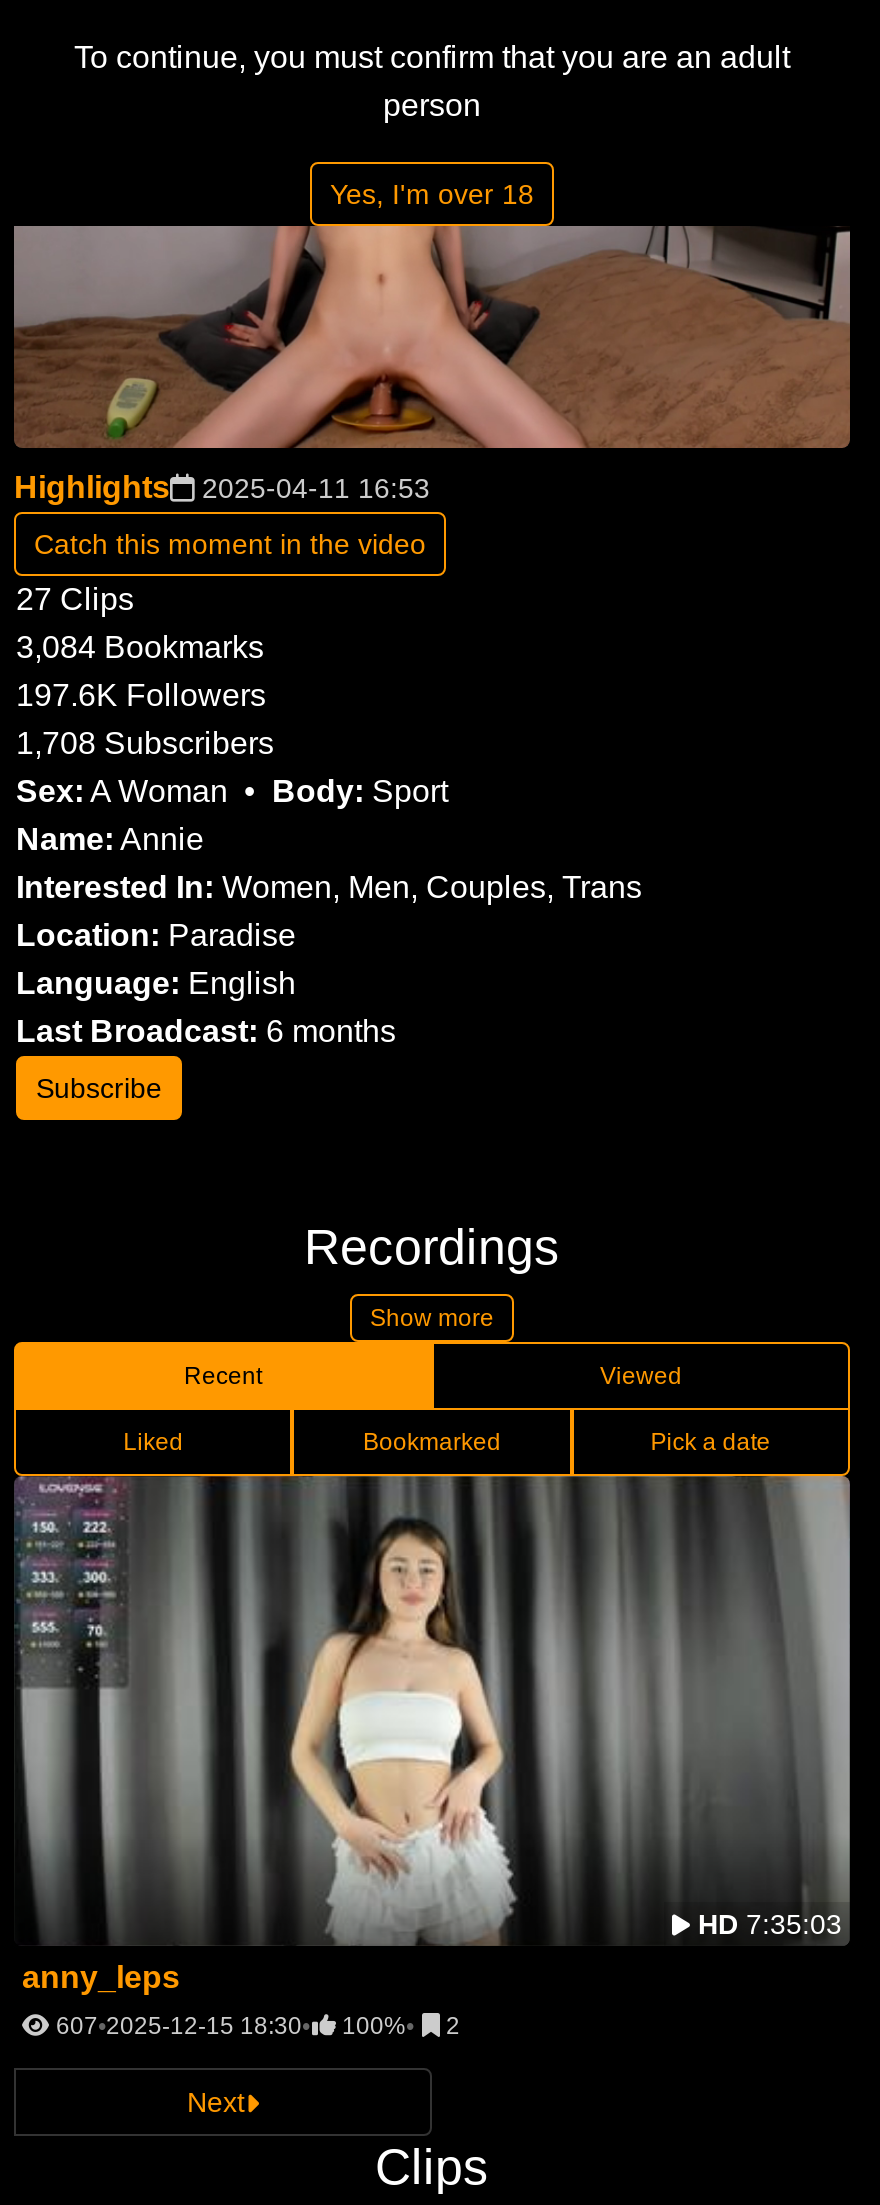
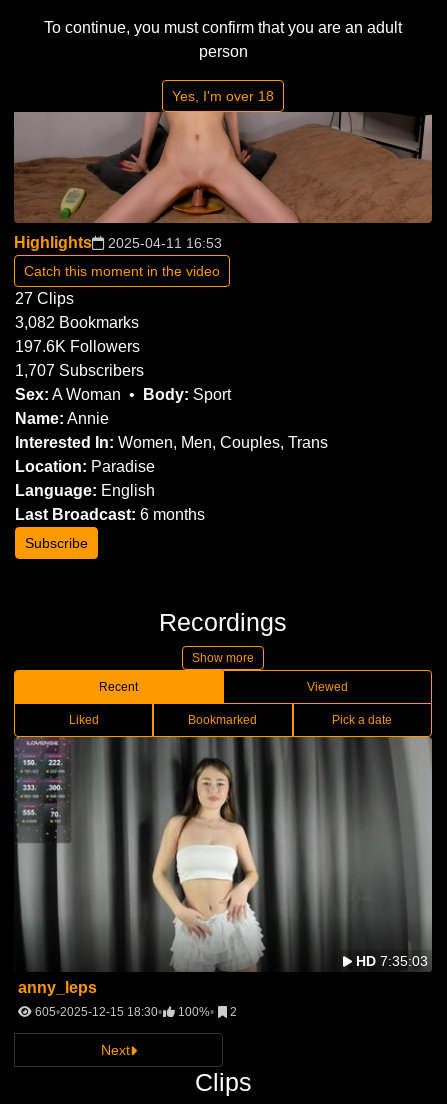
- 3,084 Bookmarks
+ 3,082 Bookmarks

- 1,708 Subscribers
+ 1,707 Subscribers

- 607 2025-12-15 18:30 100% 2
+ 605 2025-12-15 18:30 100% 2
